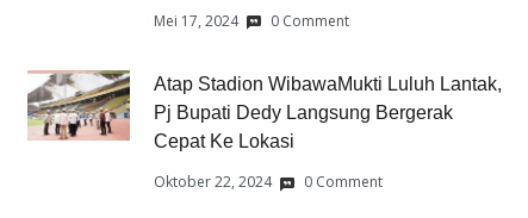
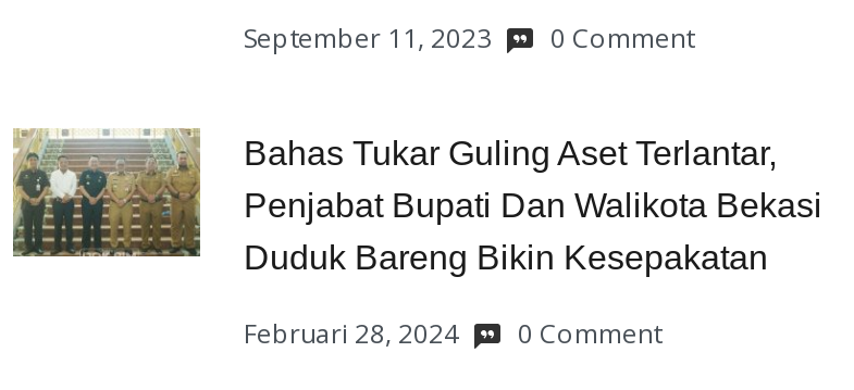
- Mei 17, 2024 0 Comment
+ September 11, 2023 0 Comment

- [image]
- Atap Stadion WibawaMukti Luluh Lantak,
- Pj Bupati Dedy Langsung Bergerak
- Cepat Ke Lokasi
+ [image]
+ Bahas Tukar Guling Aset Terlantar,
+ Penjabat Bupati Dan Walikota Bekasi
+ Duduk Bareng Bikin Kesepakatan

- Oktober 22, 2024 0 Comment
+ Februari 28, 2024 0 Comment
